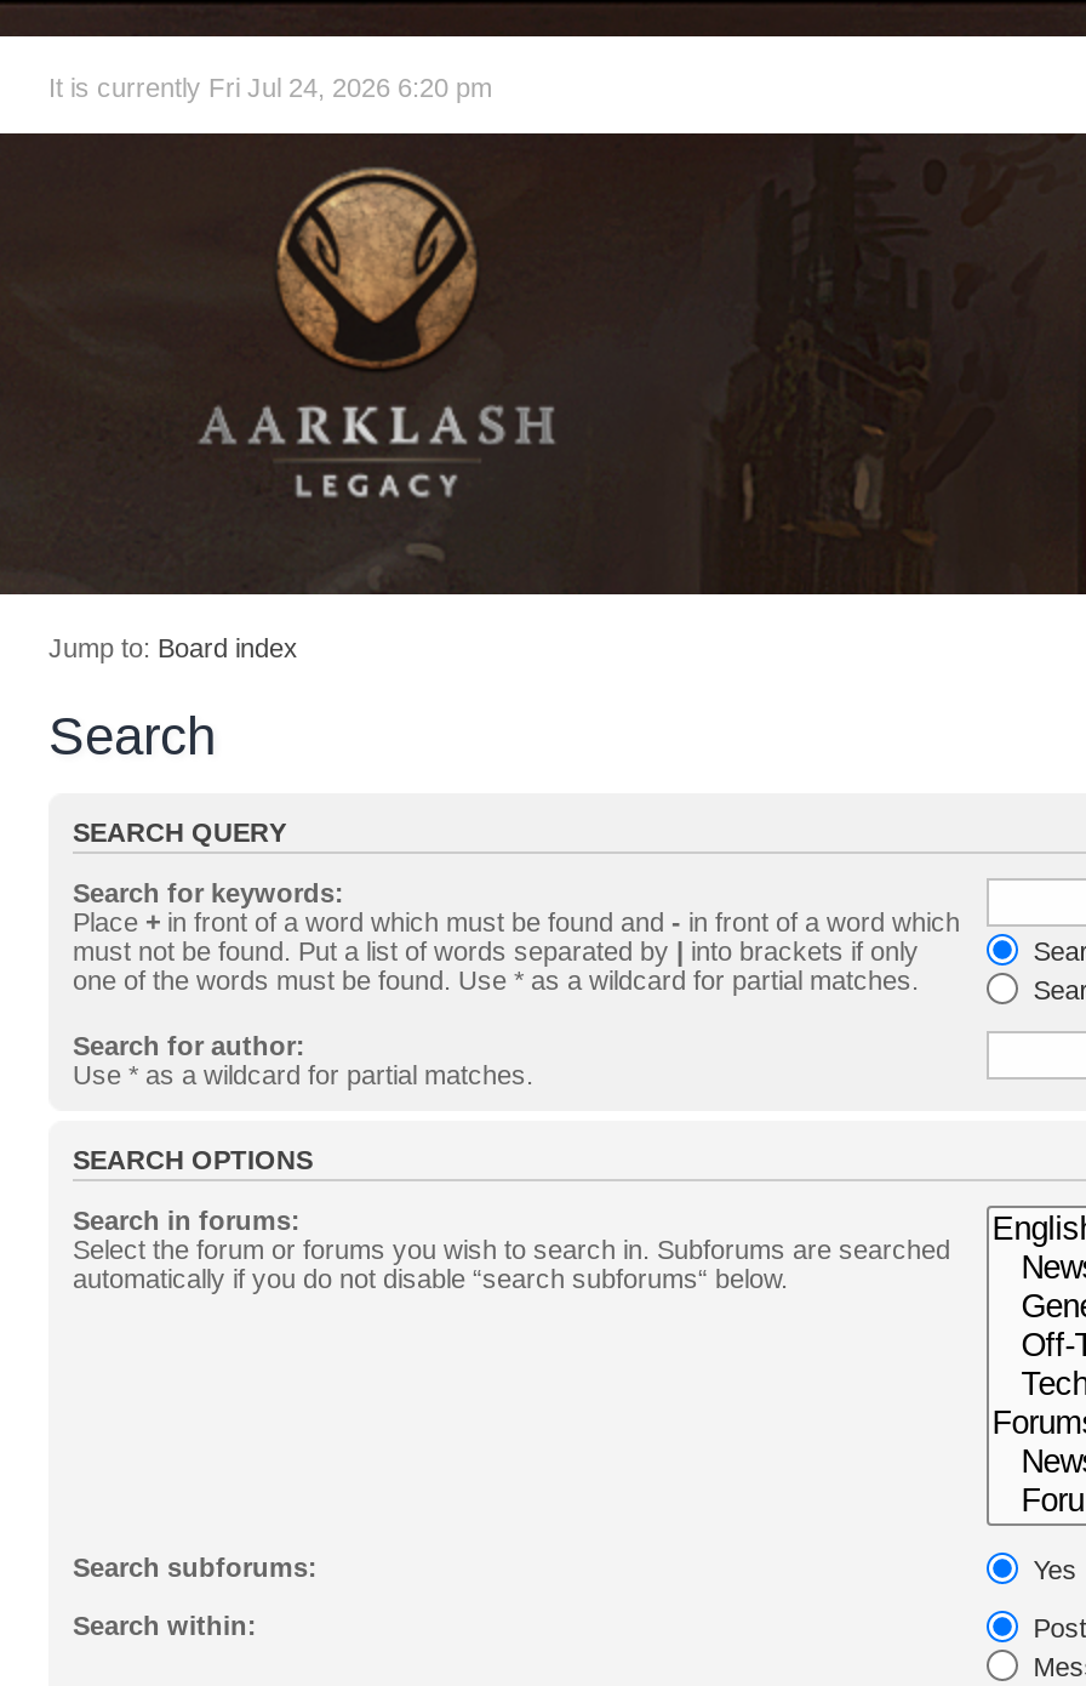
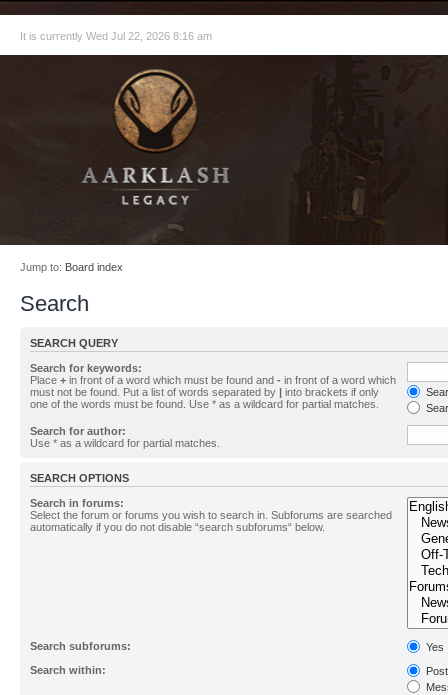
- It is currently Fri Jul 24, 2026 6:20 pm
+ It is currently Wed Jul 22, 2026 8:16 am
